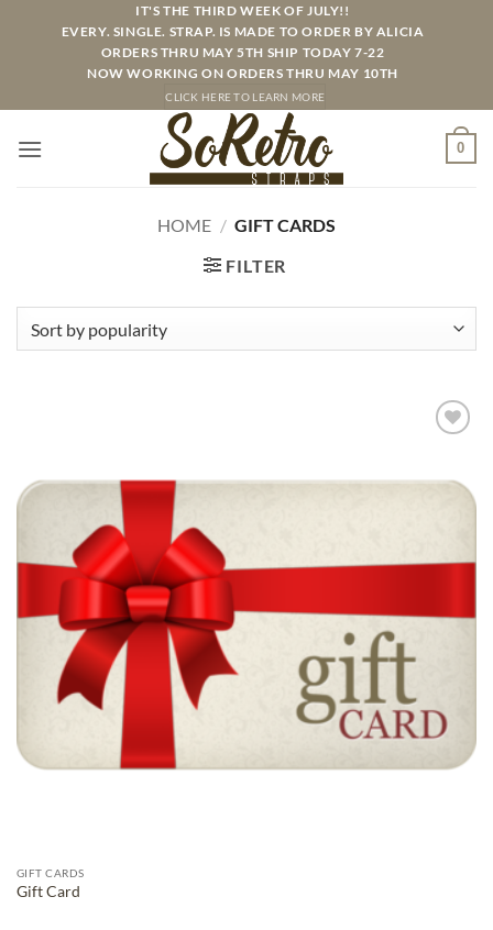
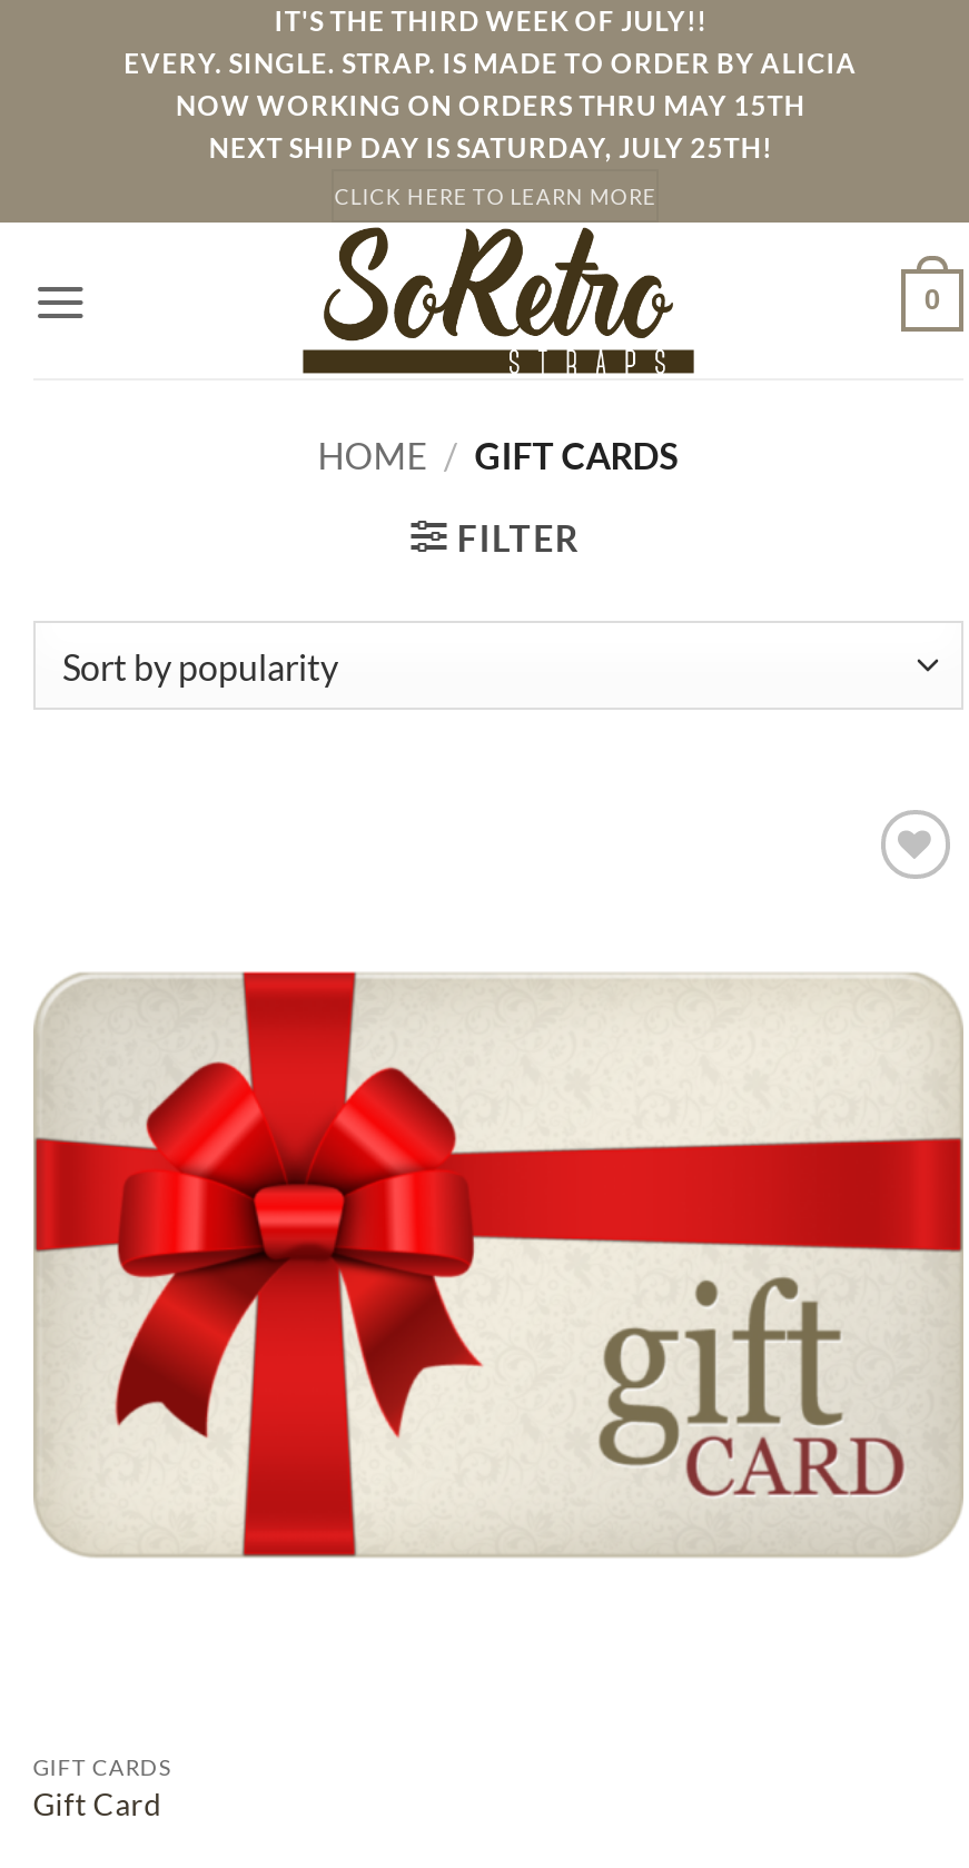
- ORDERS THRU MAY 5TH SHIP TODAY 7-22
- NOW WORKING ON ORDERS THRU MAY 10TH
+ NOW WORKING ON ORDERS THRU MAY 15TH
+ NEXT SHIP DAY IS SATURDAY, JULY 25TH!
